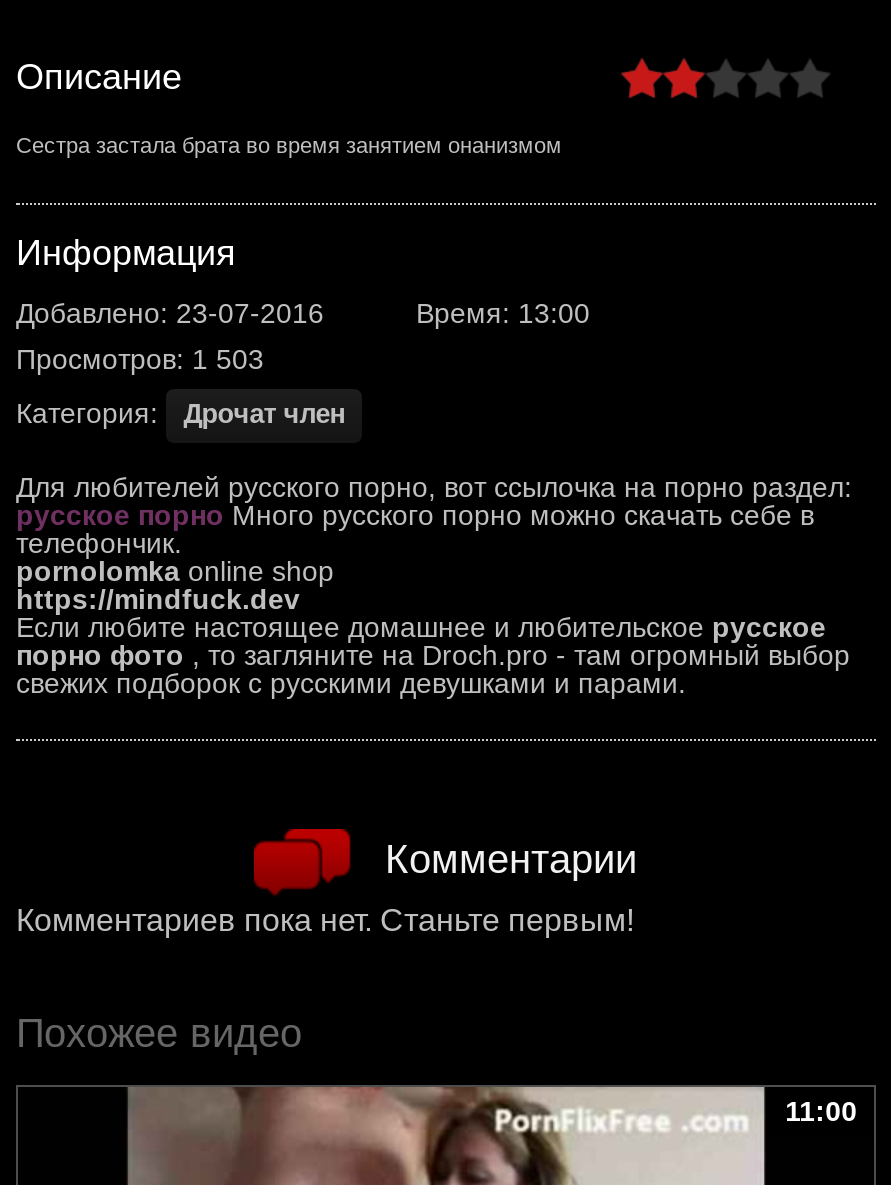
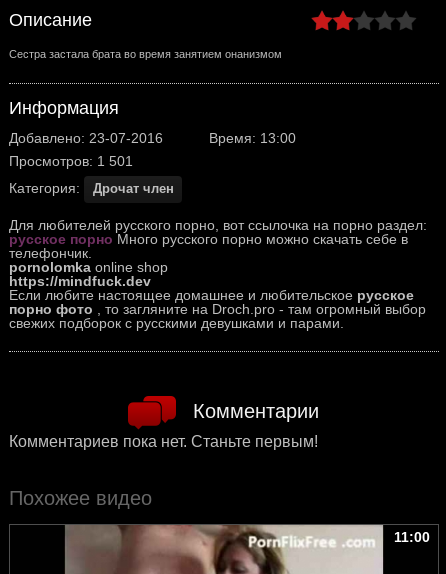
- Просмотров: 1 503
+ Просмотров: 1 501
